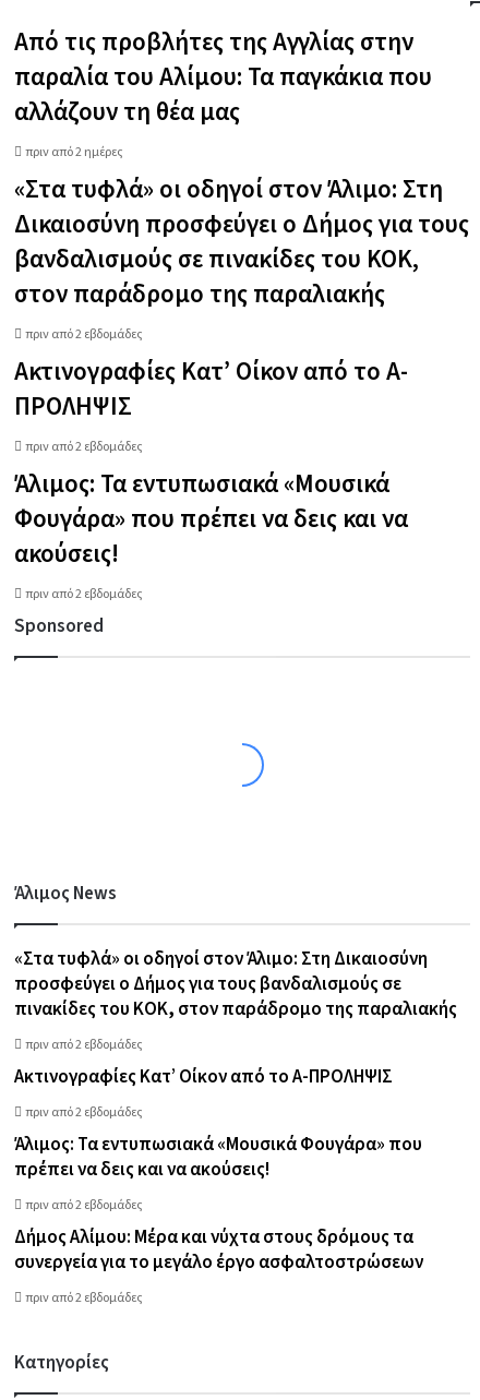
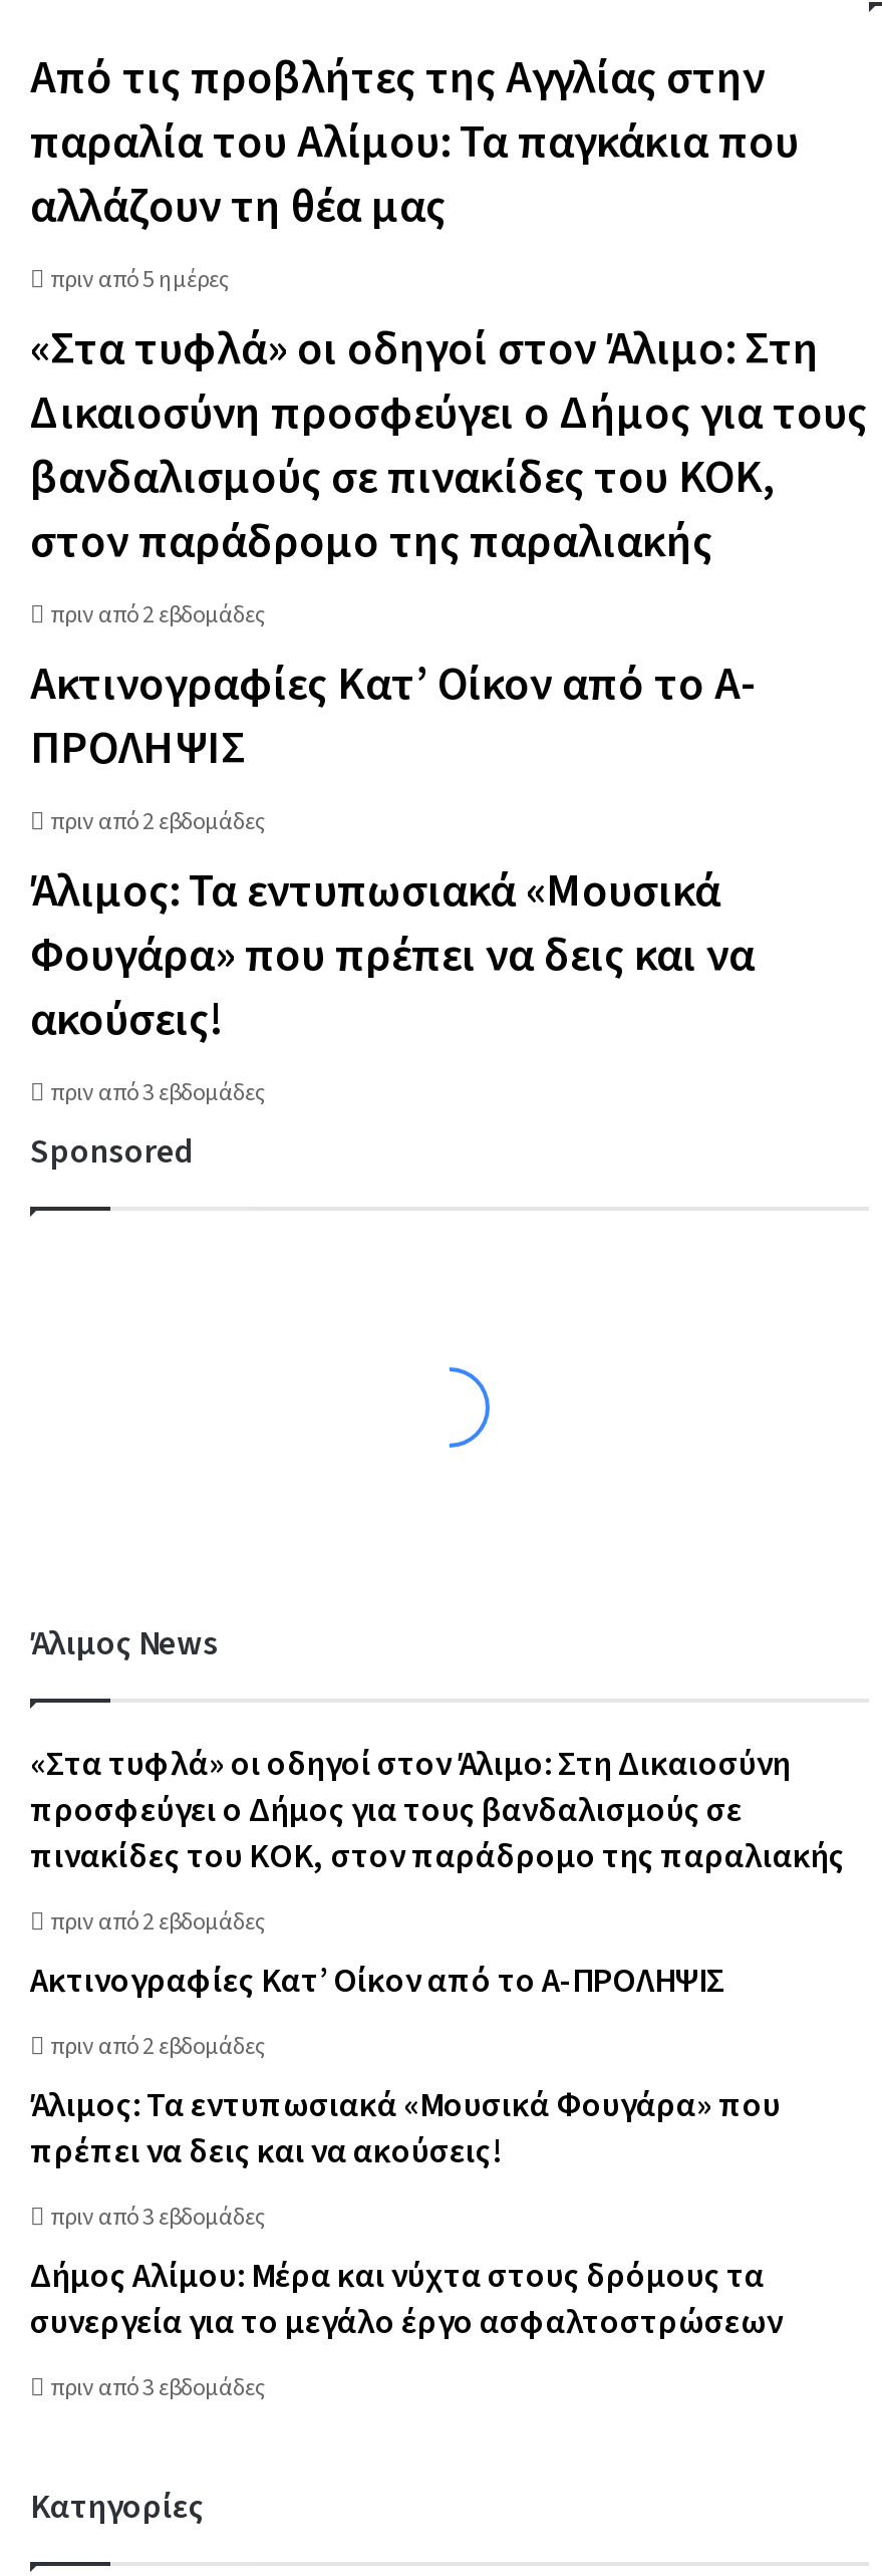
- πριν από 2 ημέρες
+ πριν από 5 ημέρες

- πριν από 2 εβδομάδες
+ πριν από 3 εβδομάδες

- πριν από 2 εβδομάδες
+ πριν από 3 εβδομάδες

- πριν από 2 εβδομάδες
+ πριν από 3 εβδομάδες
